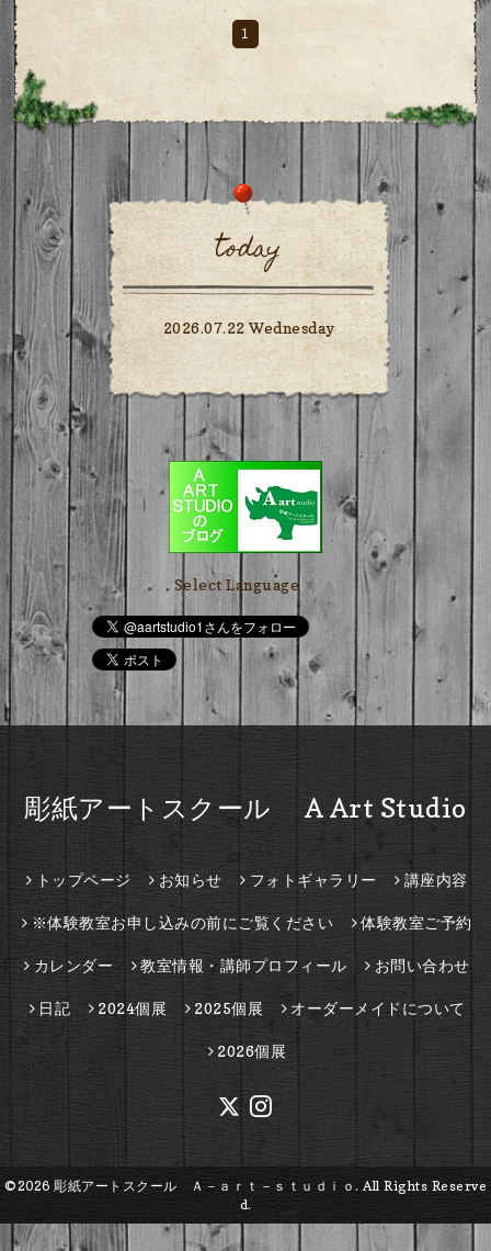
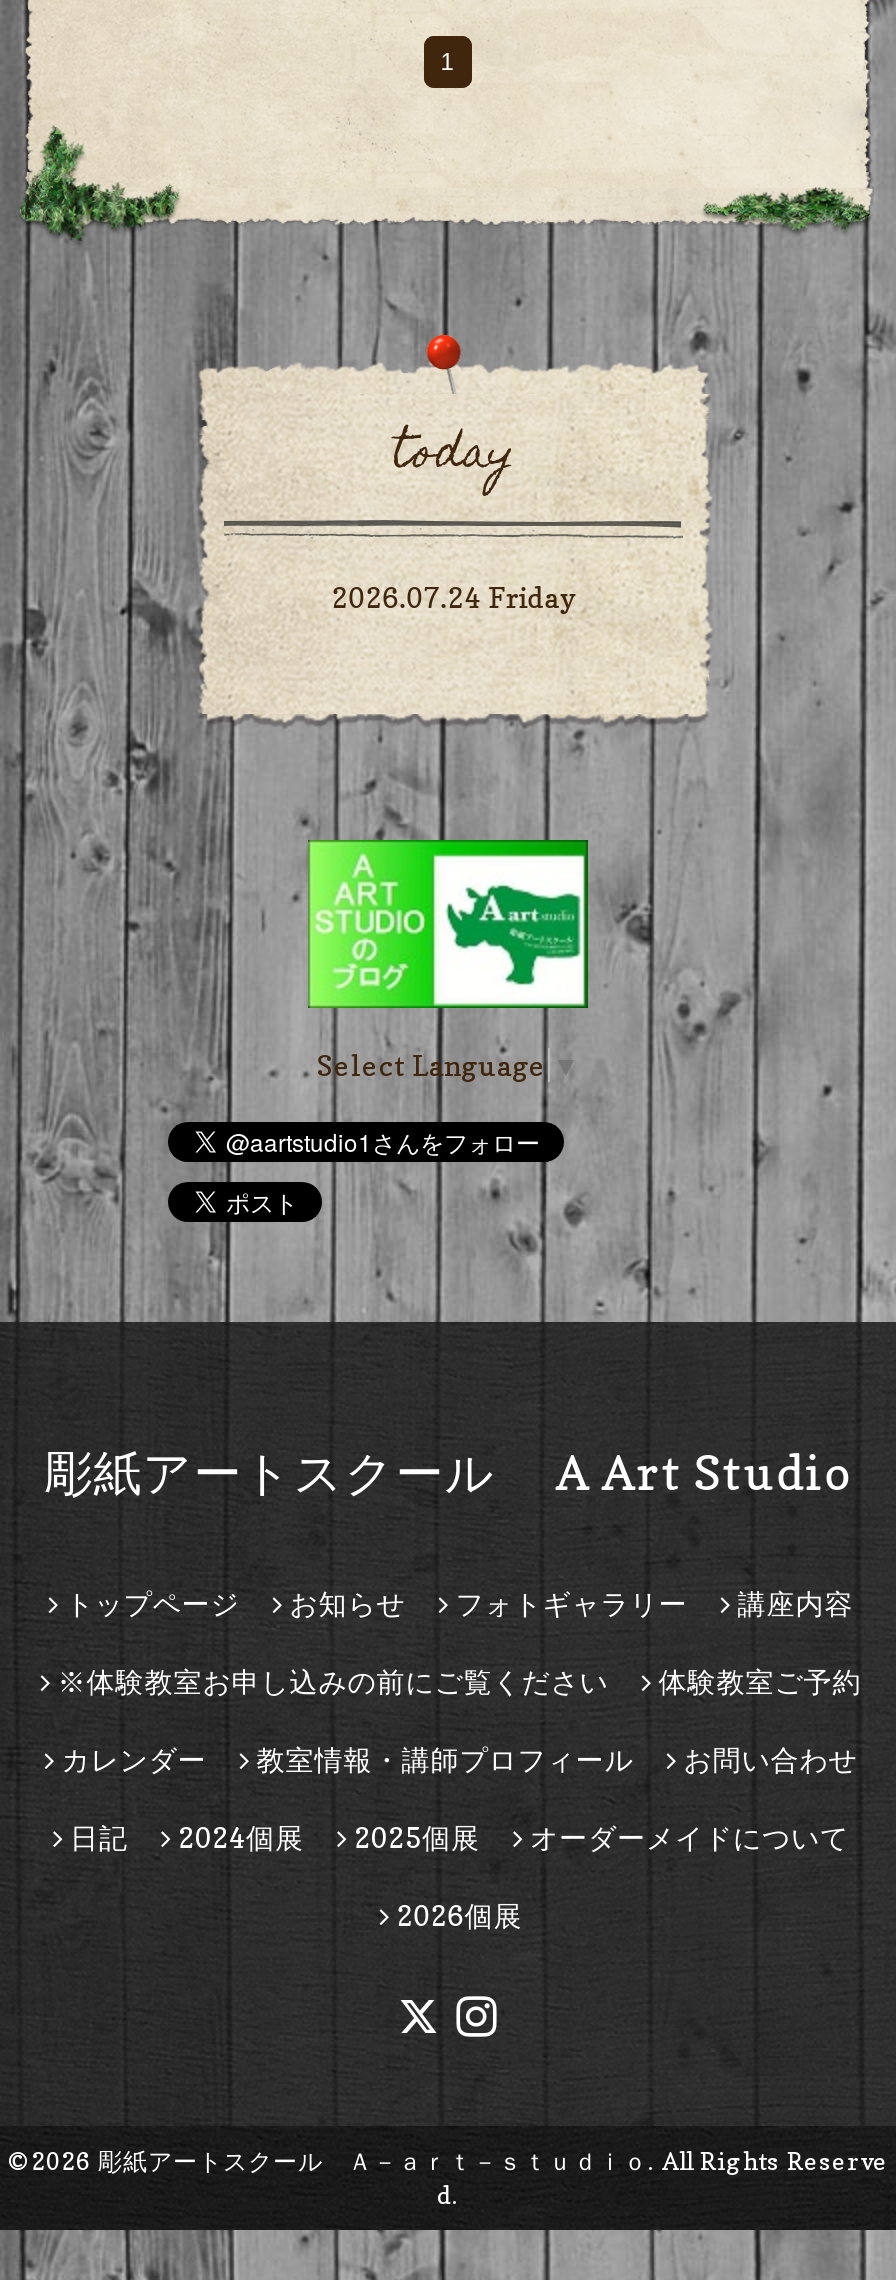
- 2026.07.22 Wednesday
+ 2026.07.24 Friday
